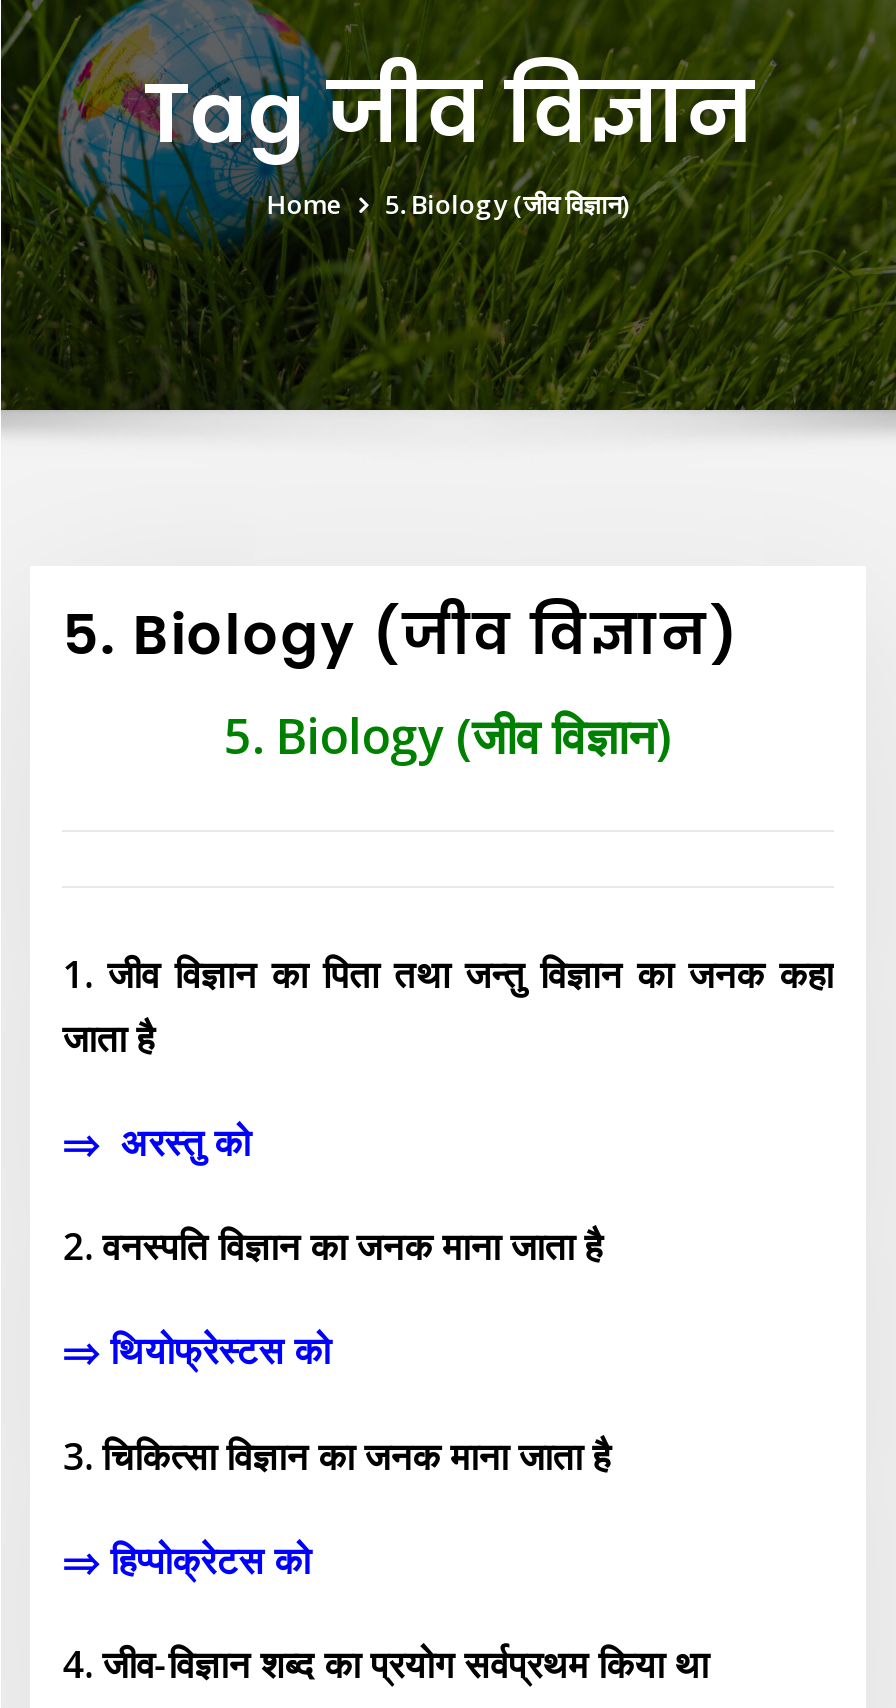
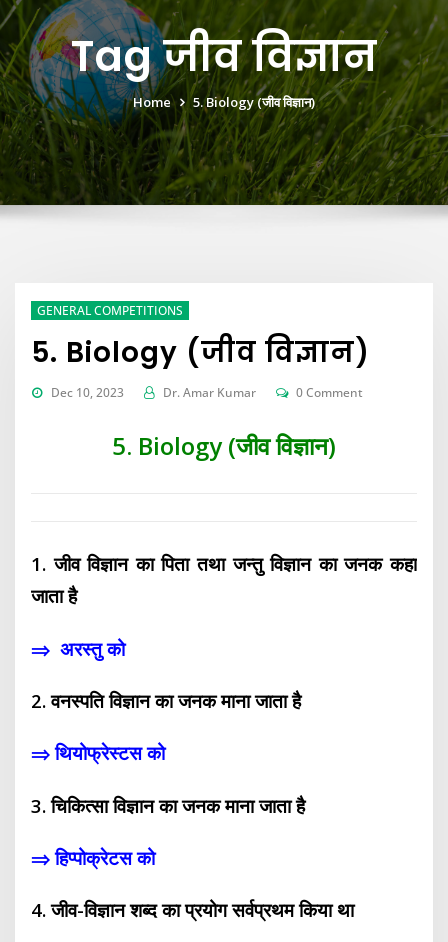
+ GENERAL COMPETITIONS

+ Dec 10, 2023
+ Dr. Amar Kumar
+ 0 Comment
